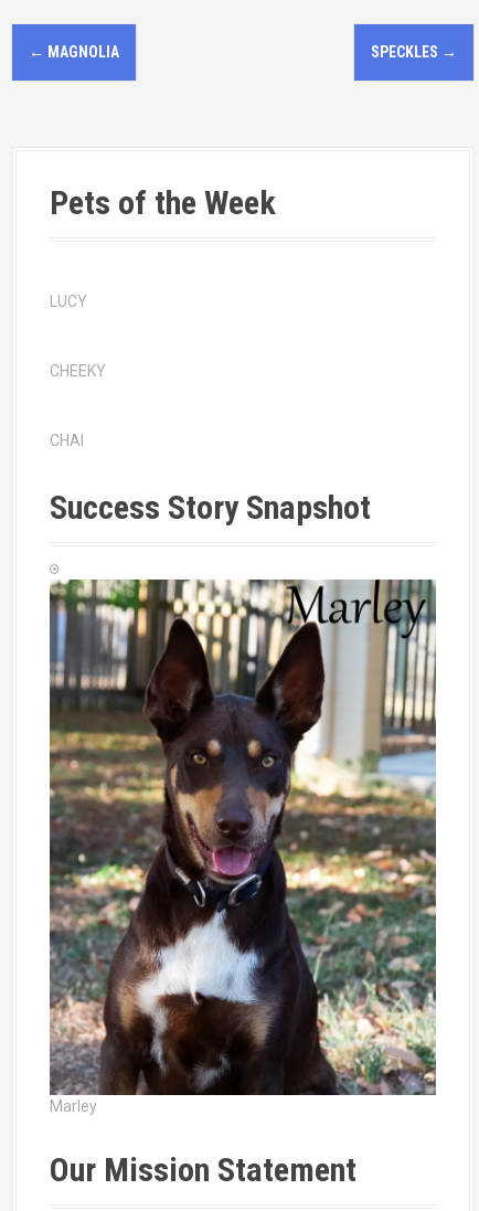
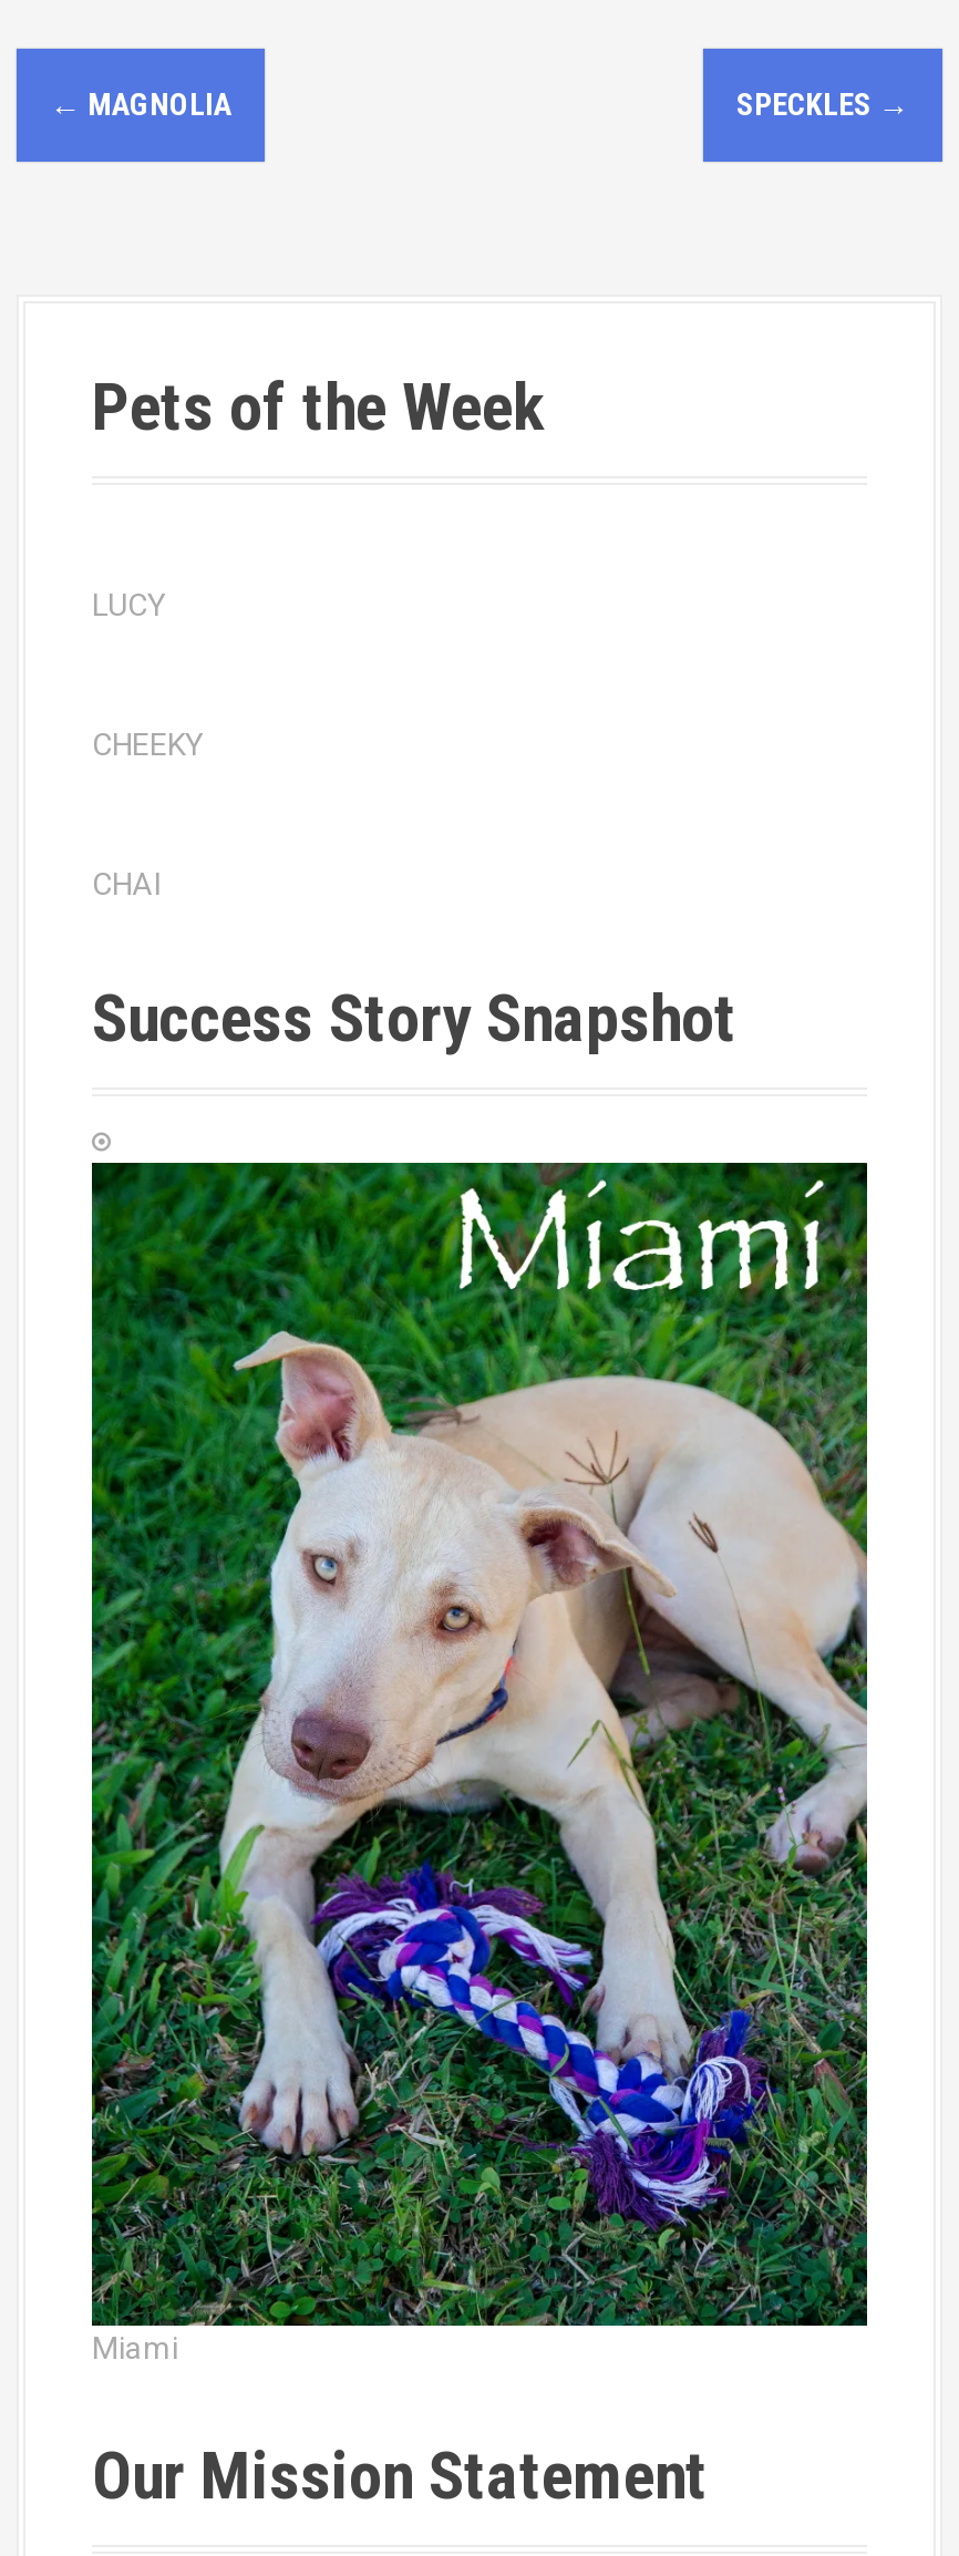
- [image]
- Marley
+ [image]
+ Miami
